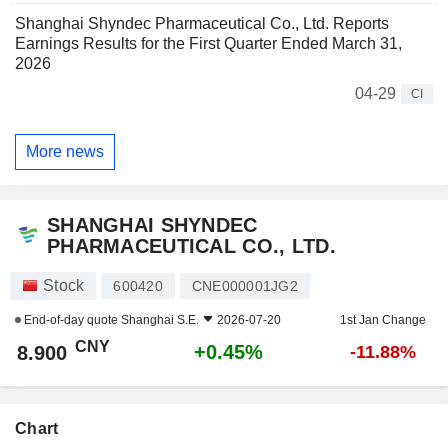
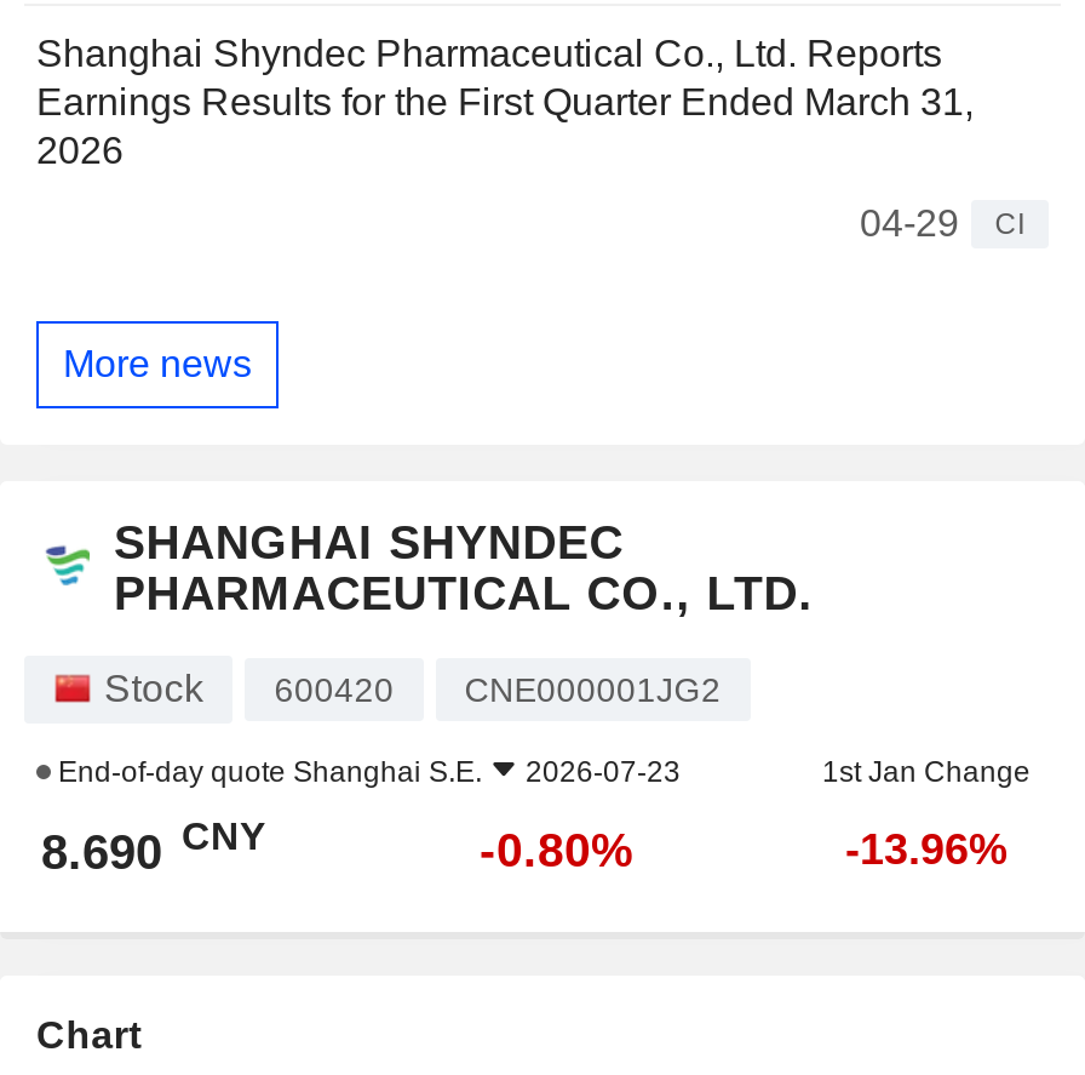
- End-of-day quote Shanghai S.E. 2026-07-20
+ End-of-day quote Shanghai S.E. 2026-07-23

- 8.900 CNY
+ 8.690 CNY

- +0.45%
+ -0.80%

- -11.88%
+ -13.96%
